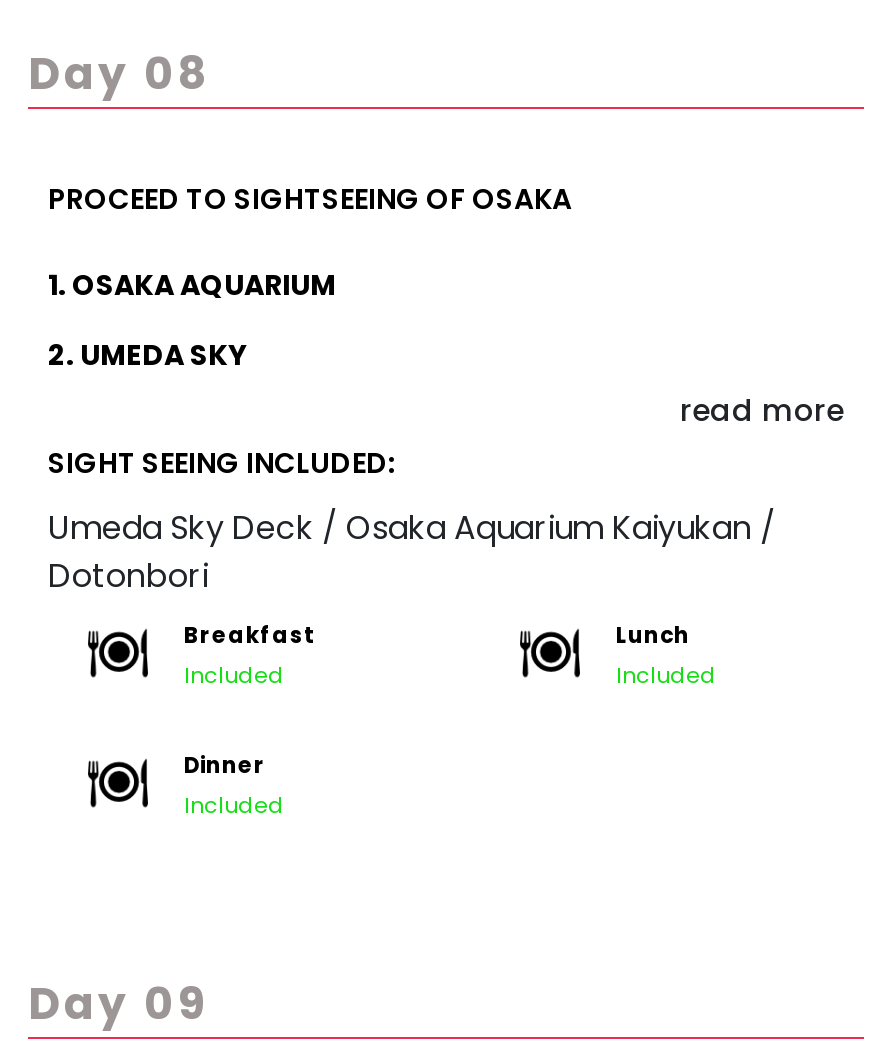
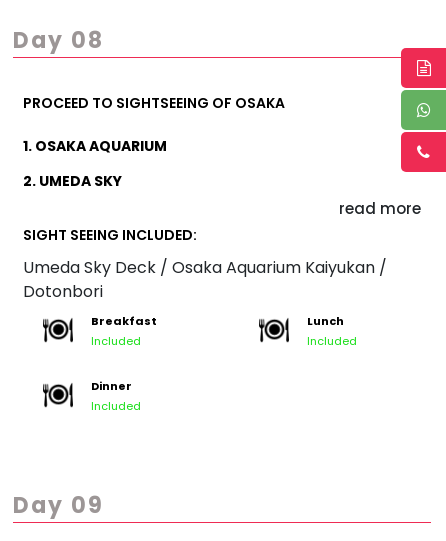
+ [image]
